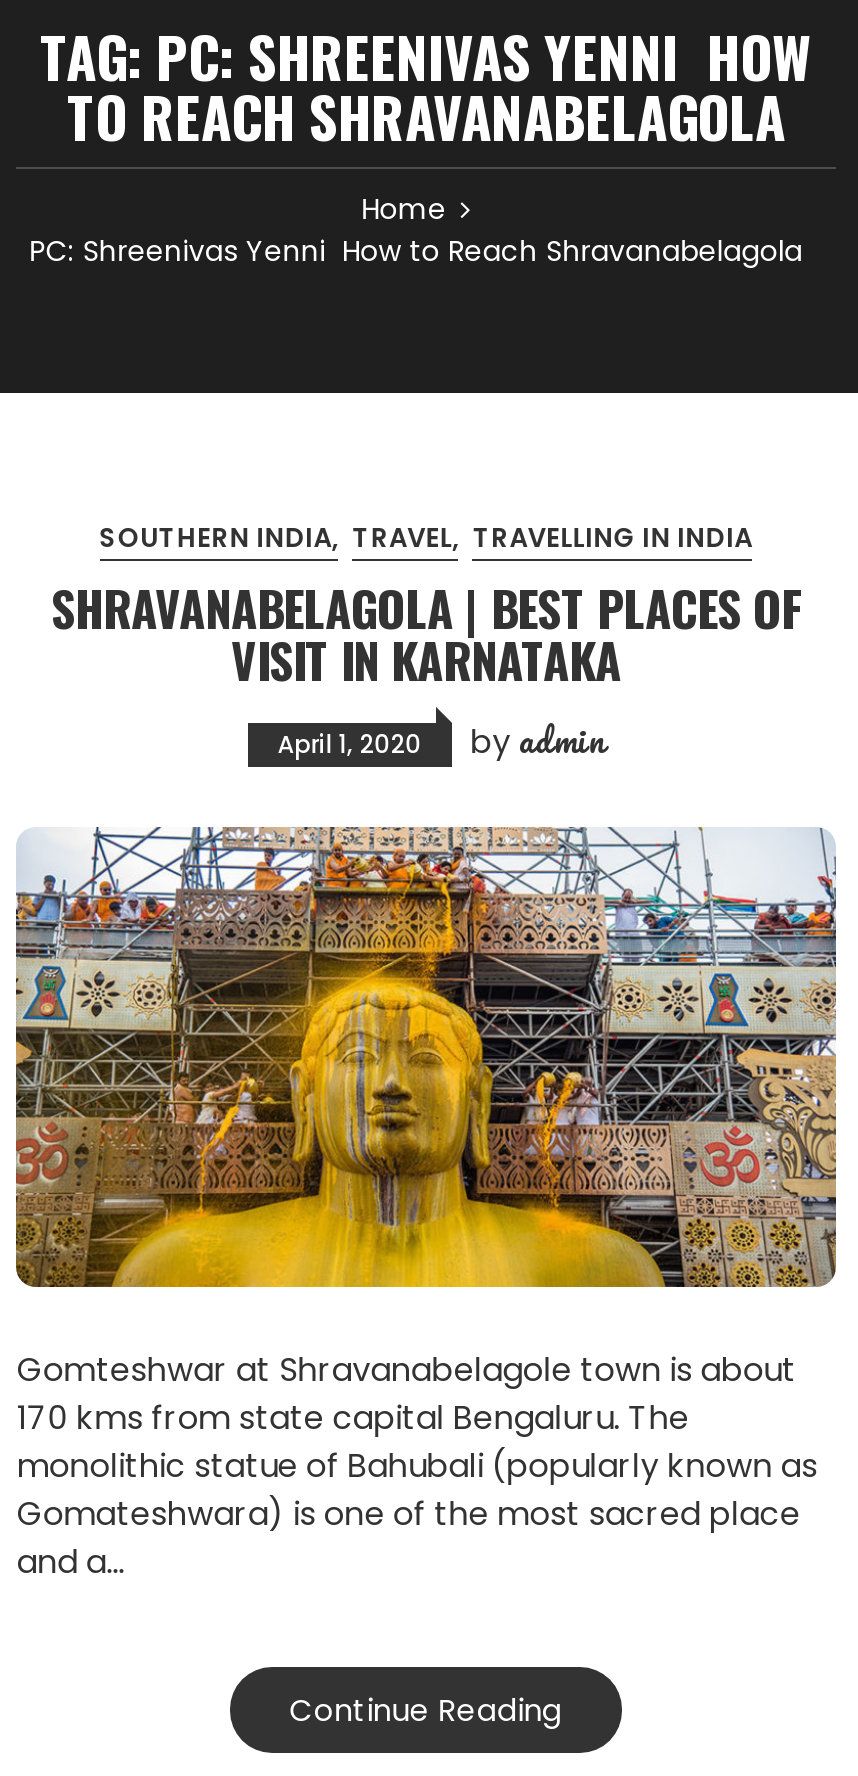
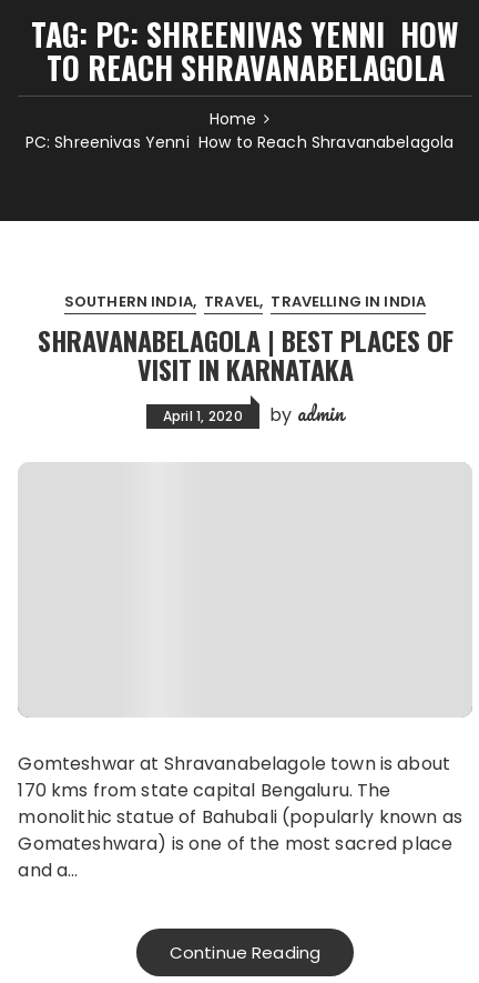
- [image]
